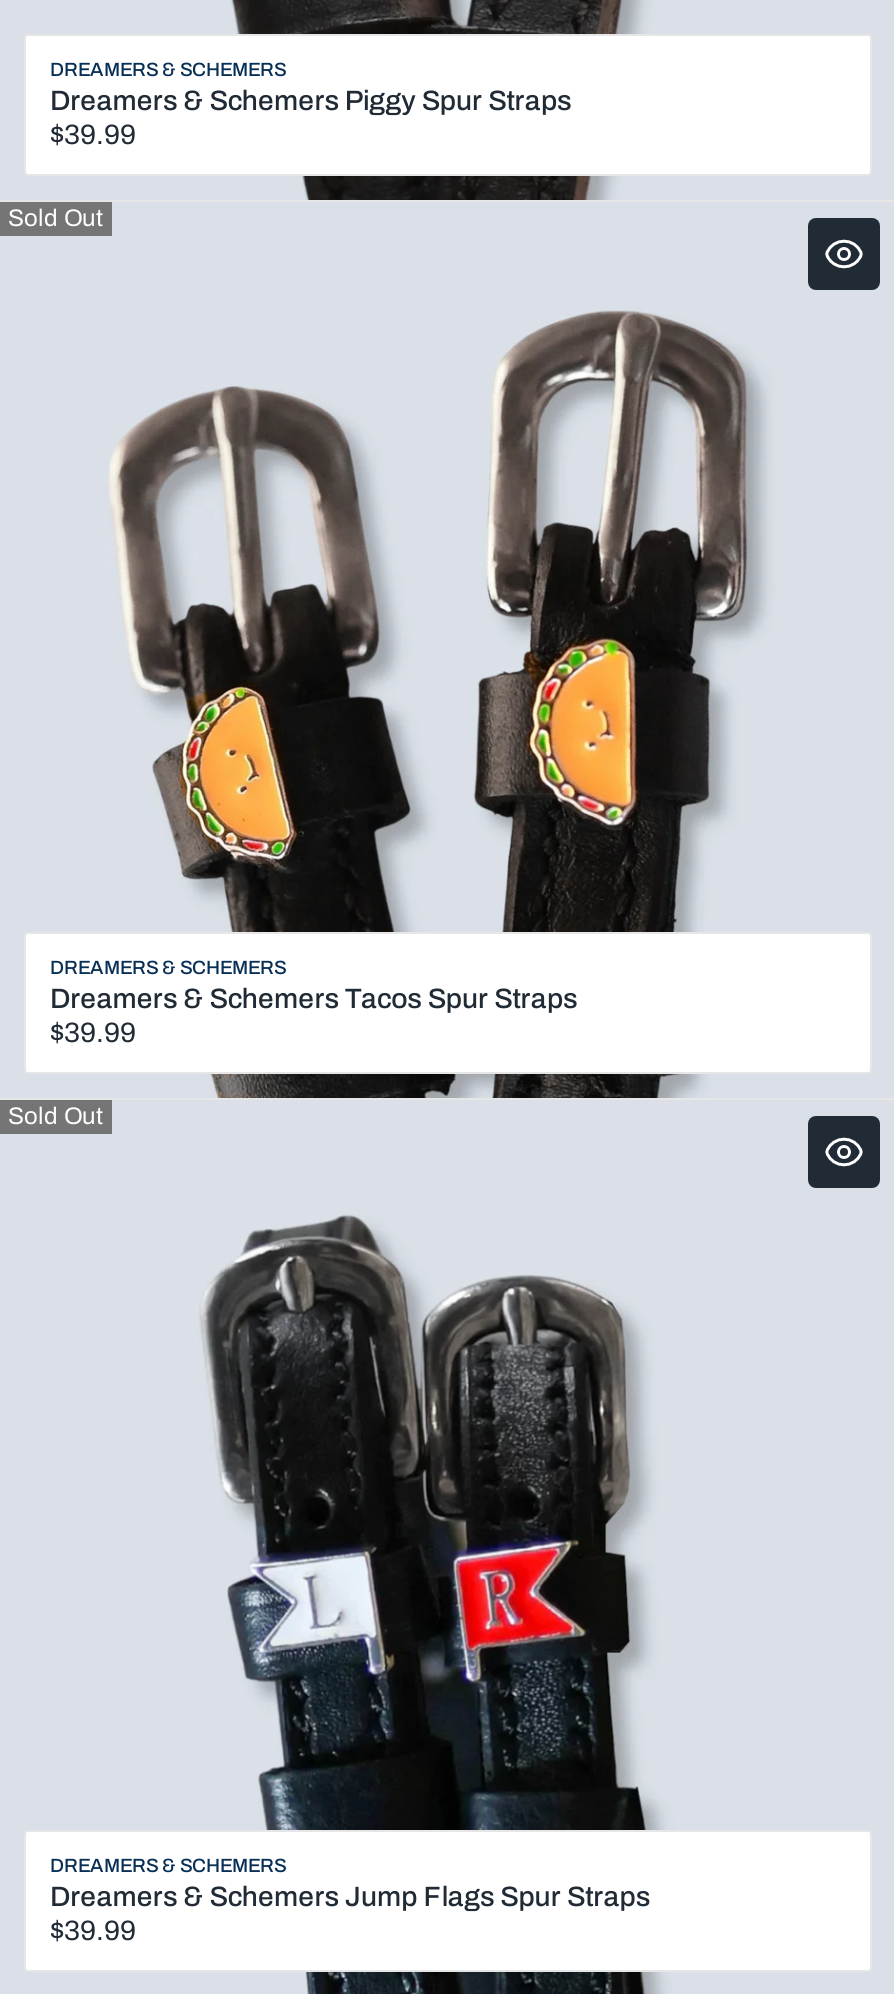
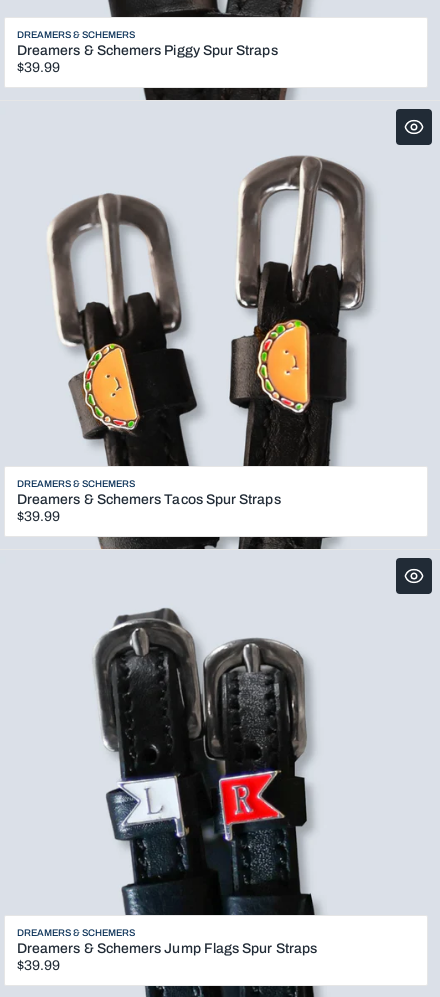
- Sold Out

- Sold Out
